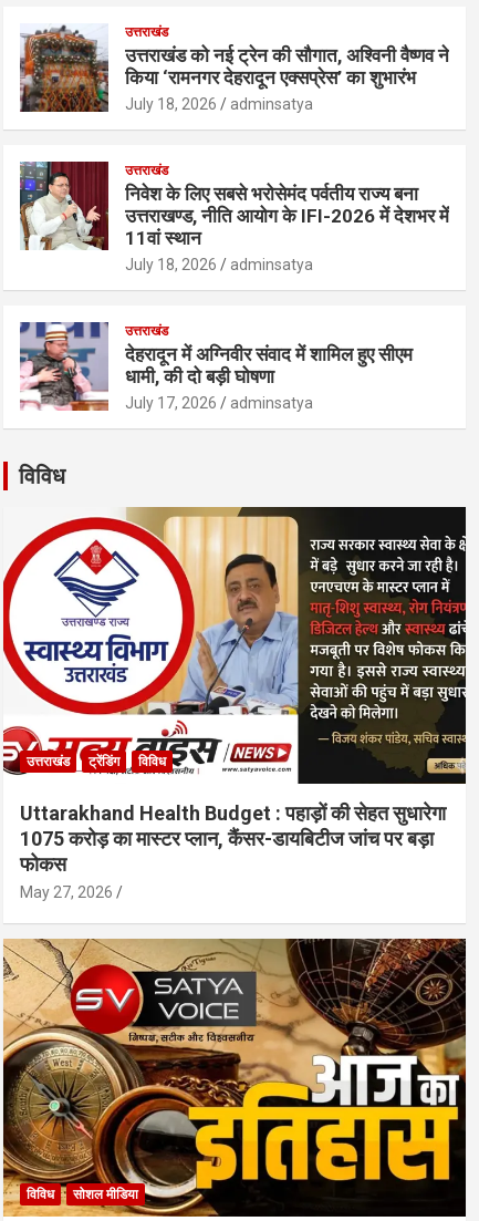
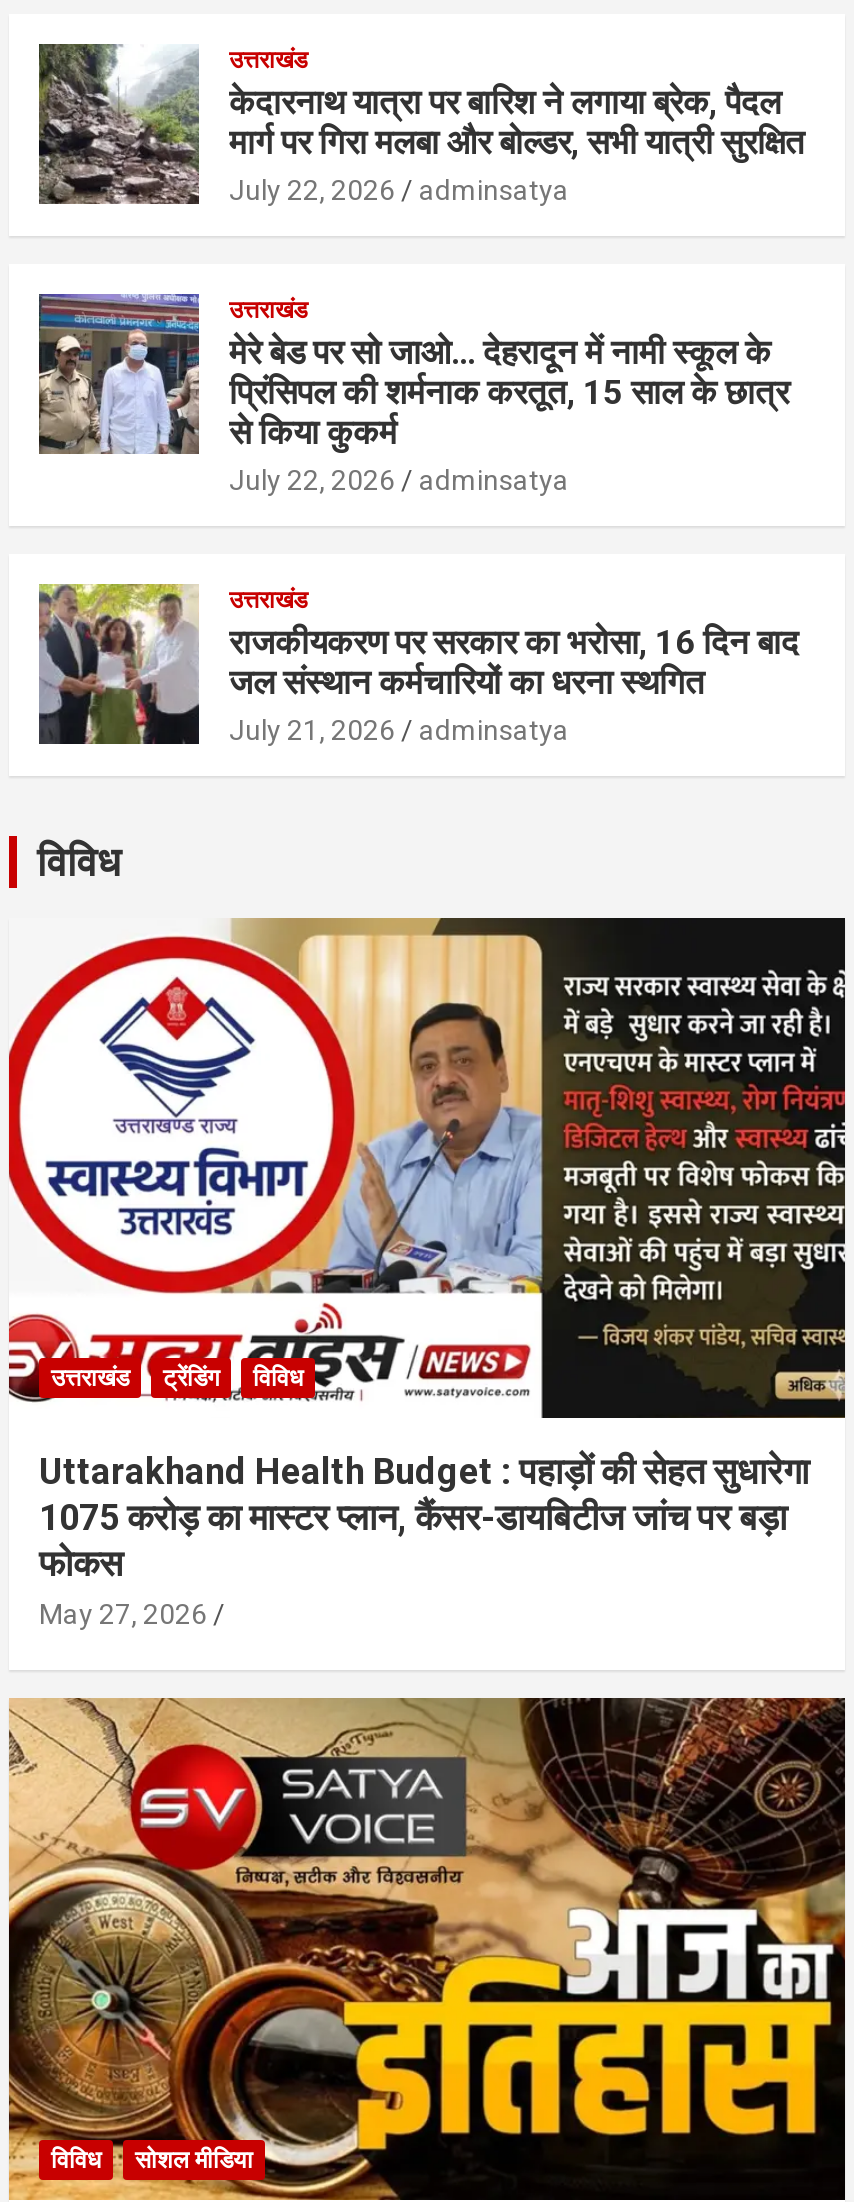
- [image]
- उत्तराखंड को नई ट्रेन की सौगात, अश्विनी वैष्णव ने
- किया ‘रामनगर देहरादून एक्सप्रेस’ का शुभारंभ
- July 18, 2026
+ [image]
+ केदारनाथ यात्रा पर बारिश ने लगाया ब्रेक, पैदल
+ मार्ग पर गिरा मलबा और बोल्डर, सभी यात्री सुरक्षित
+ July 22, 2026

- [image]
- निवेश के लिए सबसे भरोसेमंद पर्वतीय राज्य बना
- उत्तराखण्ड, नीति आयोग के IFI-2026 में देशभर में
- 11वां स्थान
- July 18, 2026
+ [image]
+ मेरे बेड पर सो जाओ… देहरादून में नामी स्कूल के
+ प्रिंसिपल की शर्मनाक करतूत, 15 साल के छात्र
+ से किया कुकर्म
+ July 22, 2026

- [image]
- देहरादून में अग्निवीर संवाद में शामिल हुए सीएम
- धामी, की दो बड़ी घोषणा
- July 17, 2026
+ [image]
+ राजकीयकरण पर सरकार का भरोसा, 16 दिन बाद
+ जल संस्थान कर्मचारियों का धरना स्थगित
+ July 21, 2026
